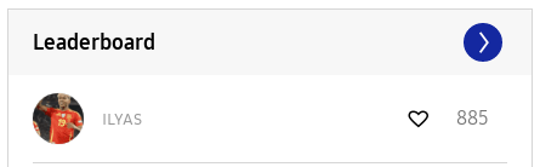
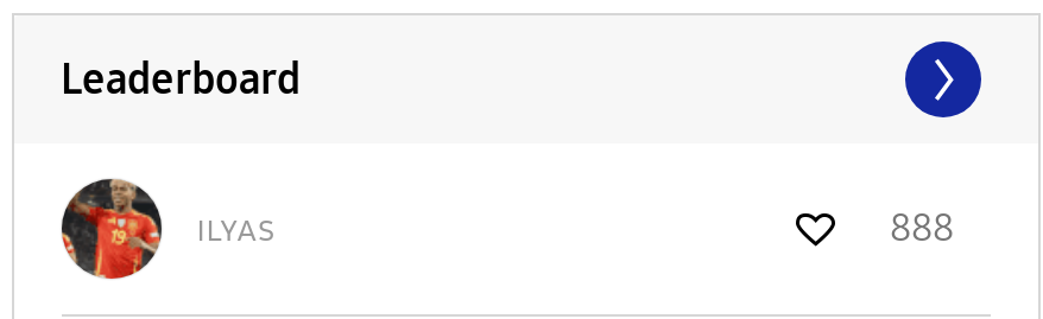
- 885
+ 888
